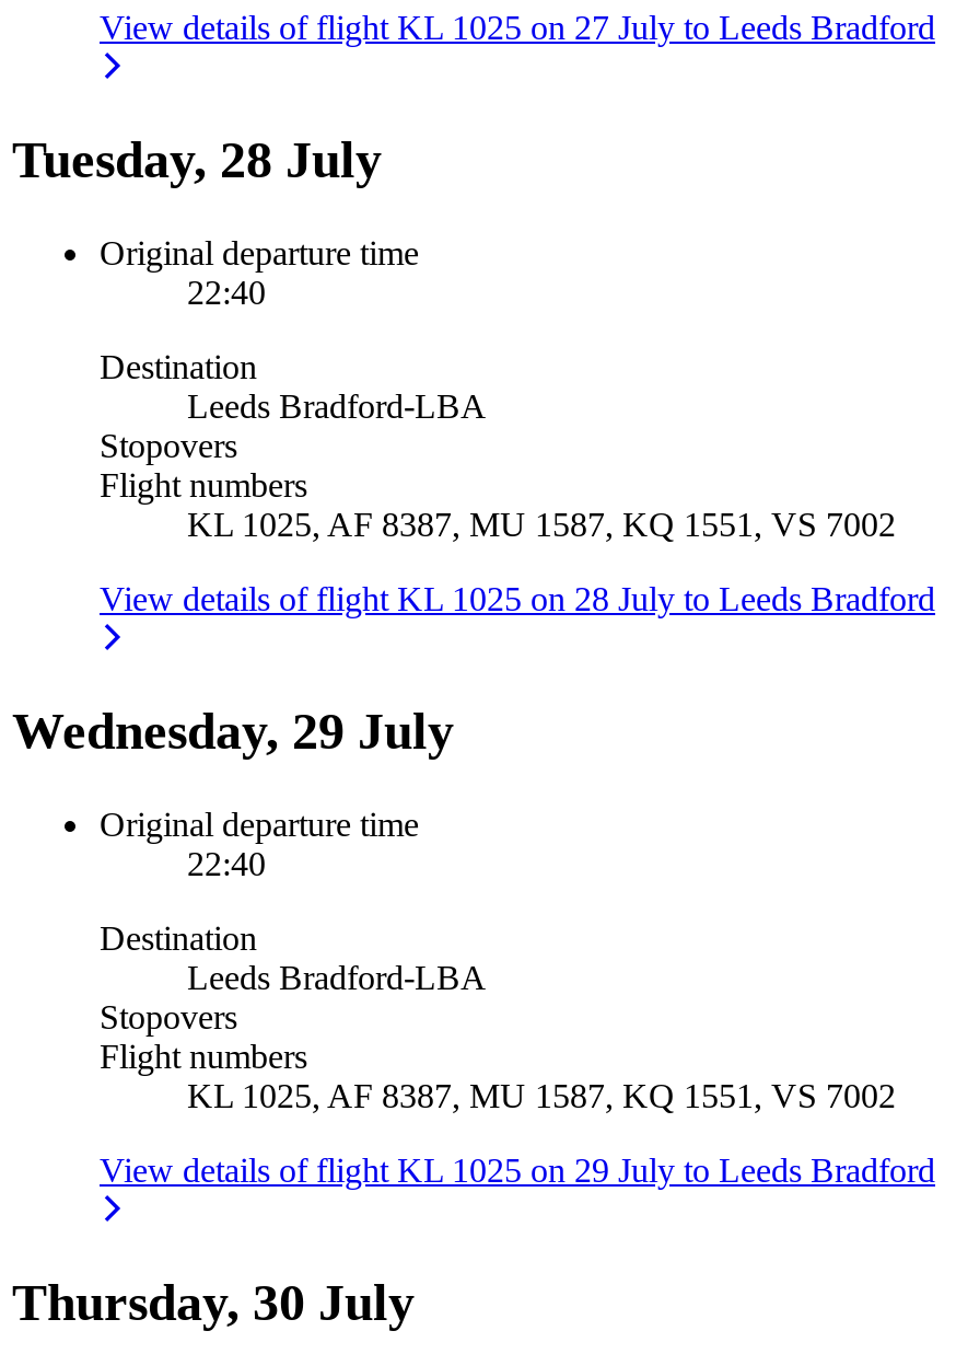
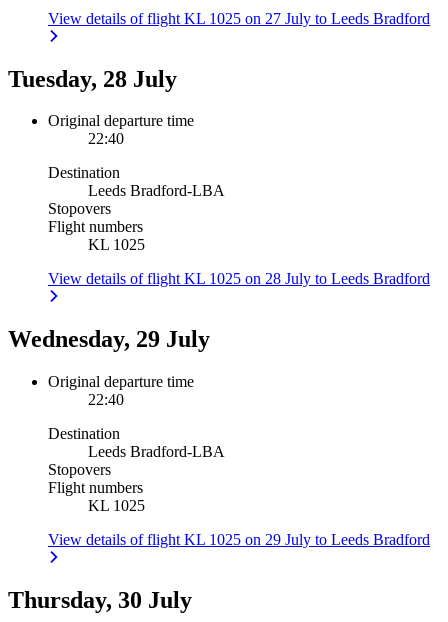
- KL 1025, AF 8387, MU 1587, KQ 1551, VS 7002
+ KL 1025

- KL 1025, AF 8387, MU 1587, KQ 1551, VS 7002
+ KL 1025
